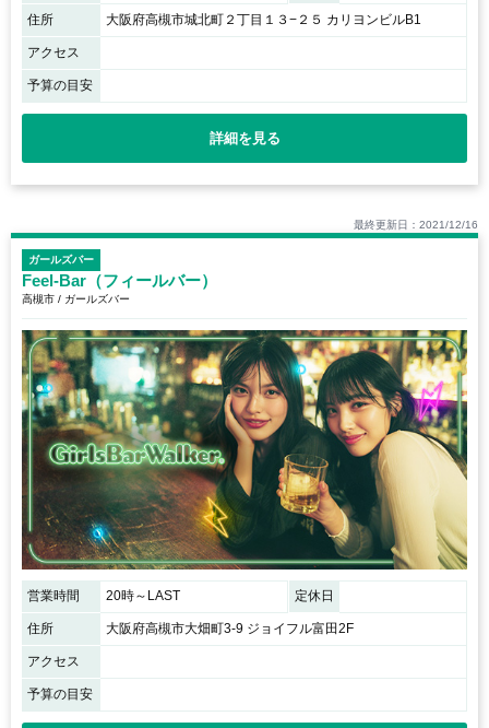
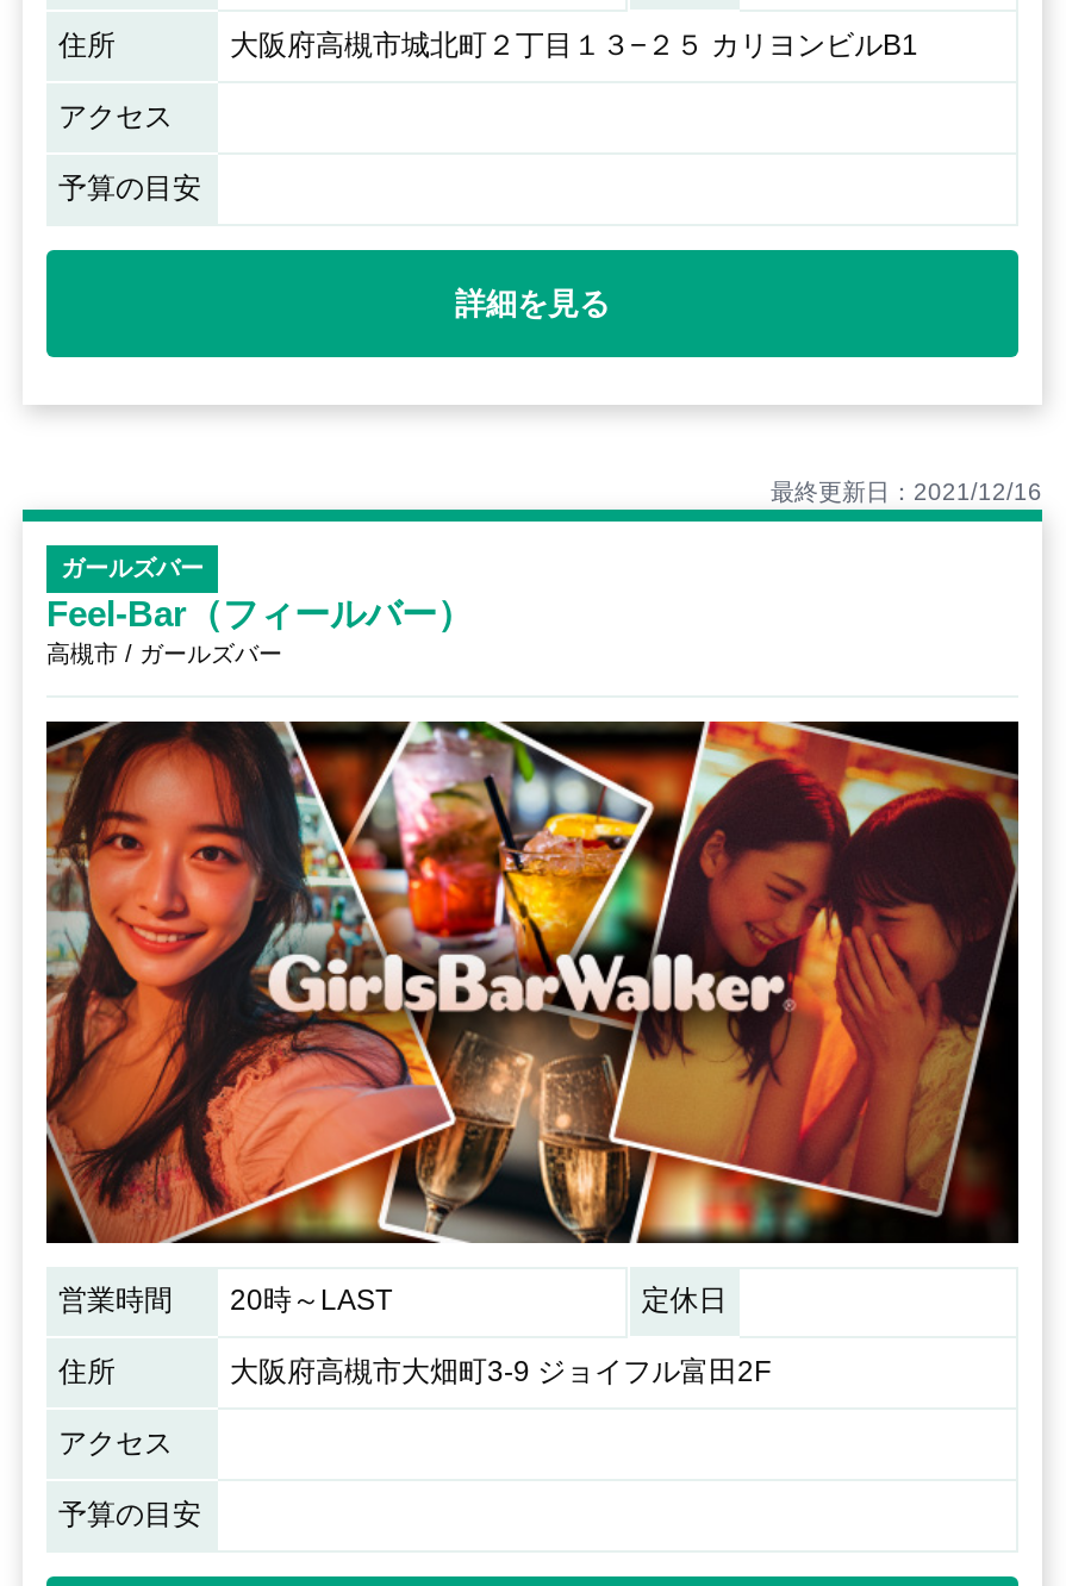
- [image]
+ [image]
